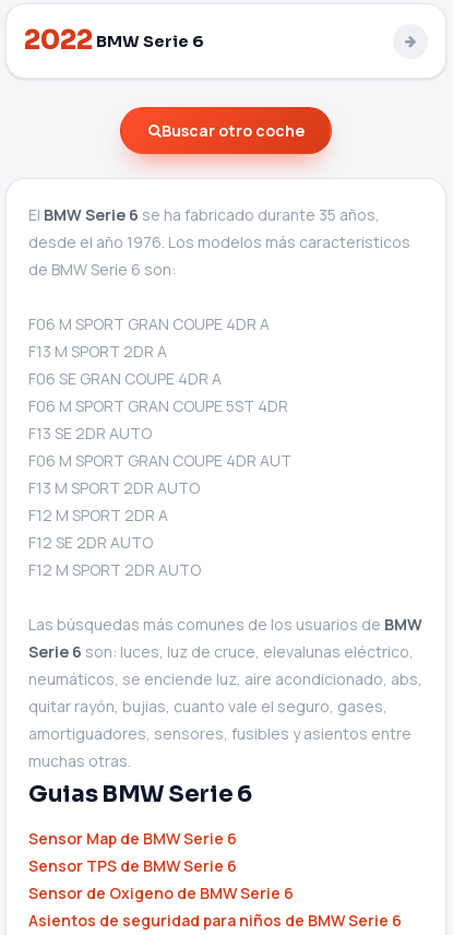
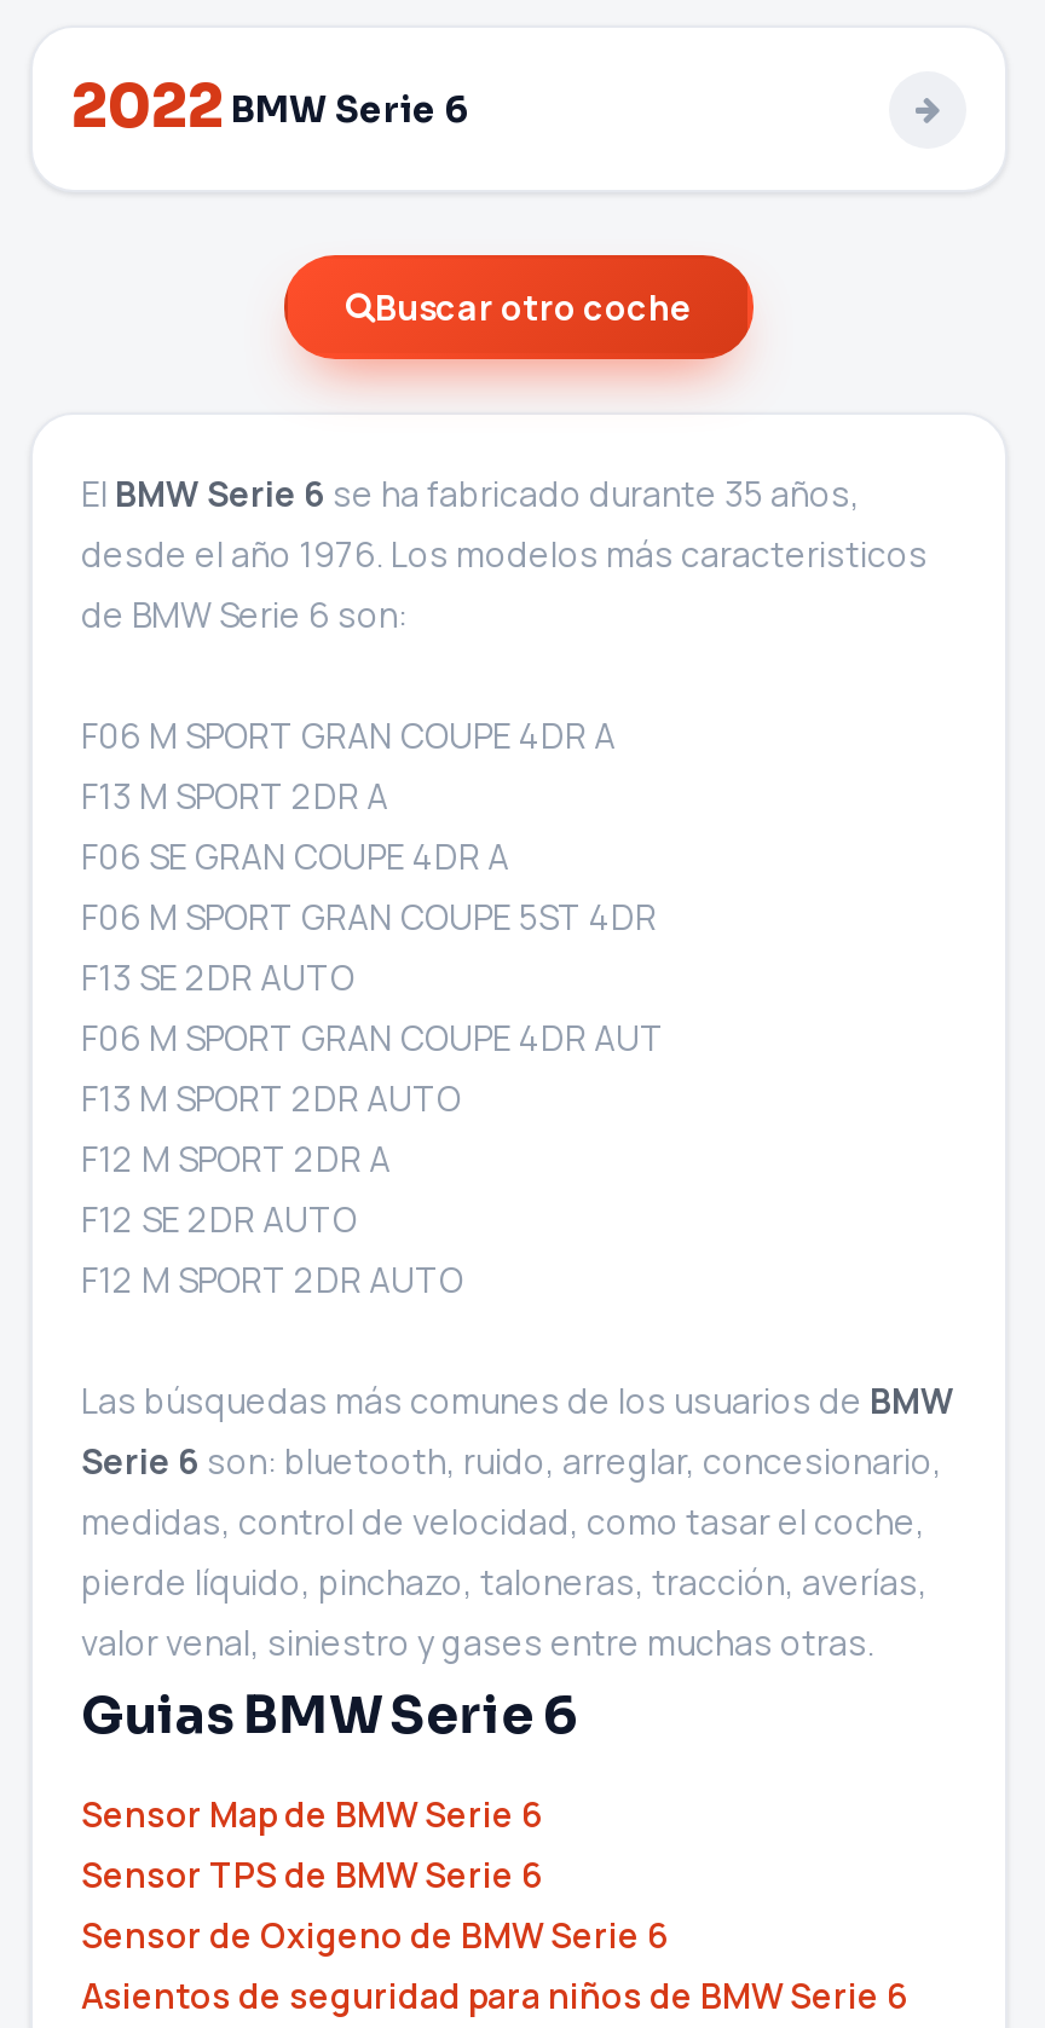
- Serie 6 son: luces, luz de cruce, elevalunas eléctrico,
- neumáticos, se enciende luz, aire acondicionado, abs,
- quitar rayón, bujias, cuanto vale el seguro, gases,
- amortiguadores, sensores, fusibles y asientos entre
- muchas otras.
+ Serie 6 son: bluetooth, ruido, arreglar, concesionario,
+ medidas, control de velocidad, como tasar el coche,
+ pierde líquido, pinchazo, taloneras, tracción, averías,
+ valor venal, siniestro y gases entre muchas otras.
